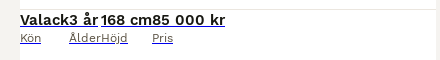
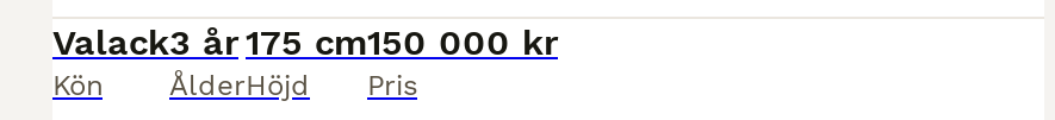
- 168 cm
+ 175 cm

- 85 000 kr
+ 150 000 kr
